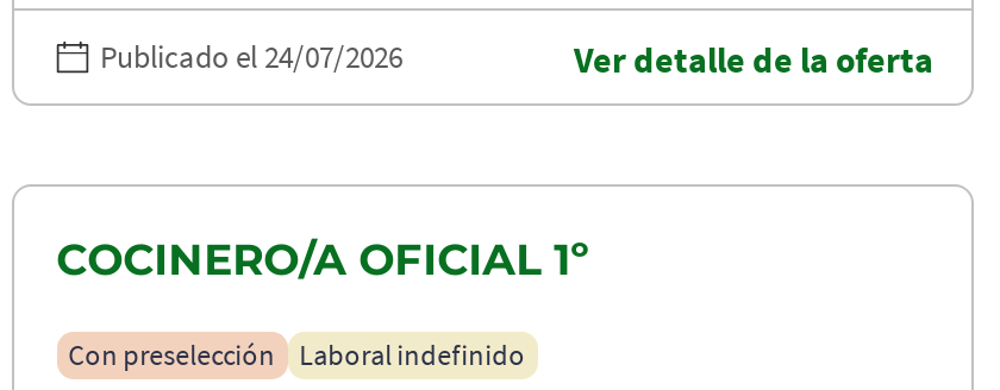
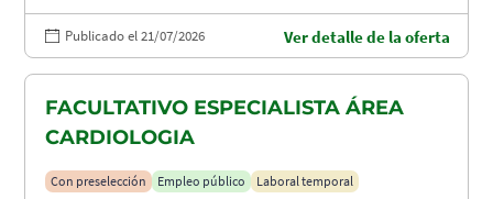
- Publicado el 24/07/2026
+ Publicado el 21/07/2026

- COCINERO/A OFICIAL 1º
+ FACULTATIVO ESPECIALISTA ÁREA
+ CARDIOLOGIA

- Laboral indefinido
+ Empleo público
+ Laboral temporal
